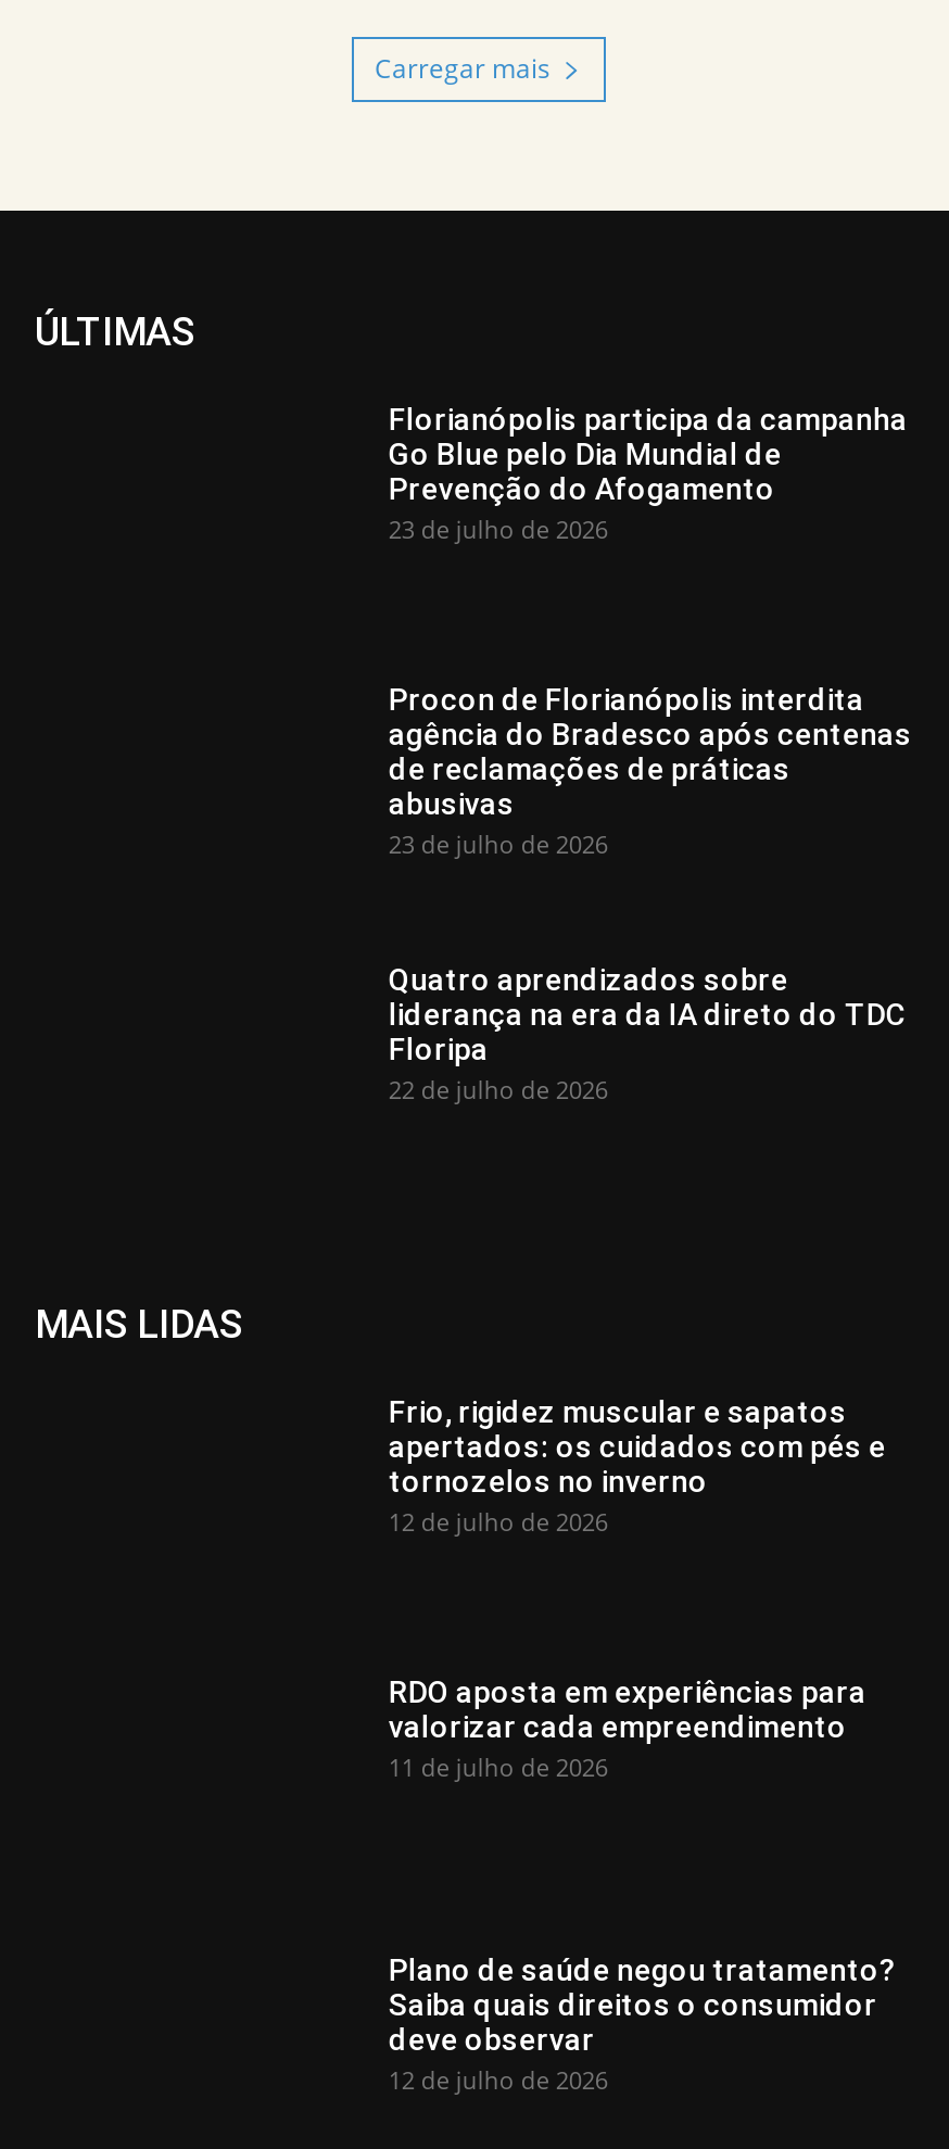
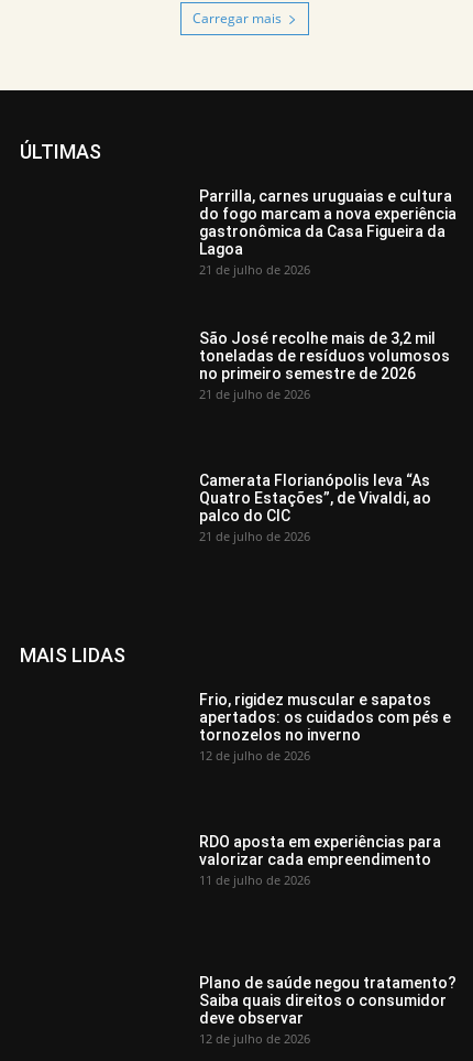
- Florianópolis participa da campanha
- Go Blue pelo Dia Mundial de
- Prevenção do Afogamento
- 23 de julho de 2026
+ Parrilla, carnes uruguaias e cultura
+ do fogo marcam a nova experiência
+ gastronômica da Casa Figueira da
+ Lagoa
+ 21 de julho de 2026

- Procon de Florianópolis interdita
- agência do Bradesco após centenas
- de reclamações de práticas
- abusivas
- 23 de julho de 2026
+ São José recolhe mais de 3,2 mil
+ toneladas de resíduos volumosos
+ no primeiro semestre de 2026
+ 21 de julho de 2026

- Quatro aprendizados sobre
- liderança na era da IA direto do TDC
- Floripa
- 22 de julho de 2026
+ Camerata Florianópolis leva “As
+ Quatro Estações”, de Vivaldi, ao
+ palco do CIC
+ 21 de julho de 2026
